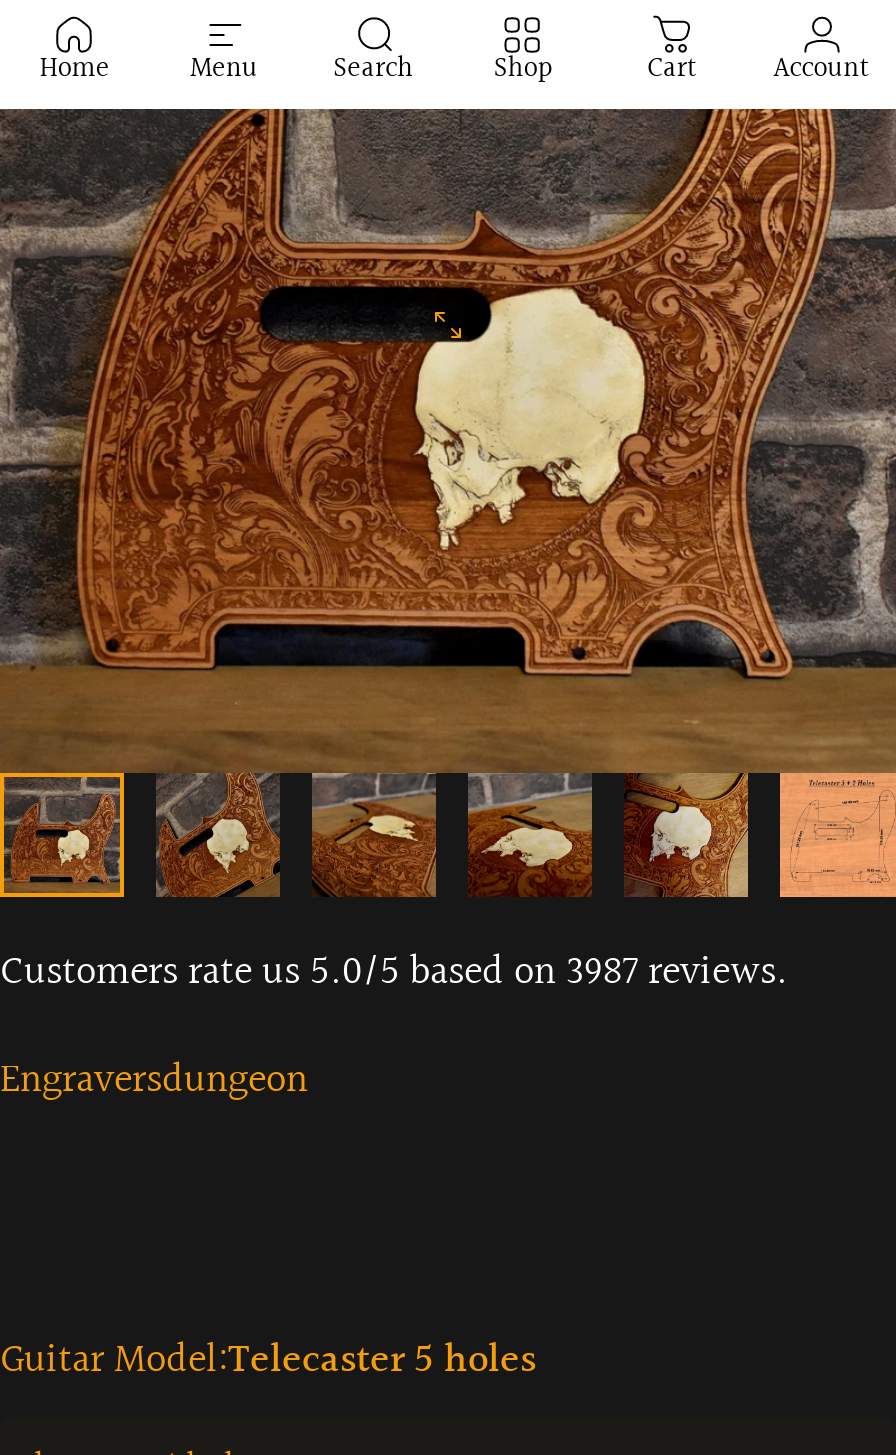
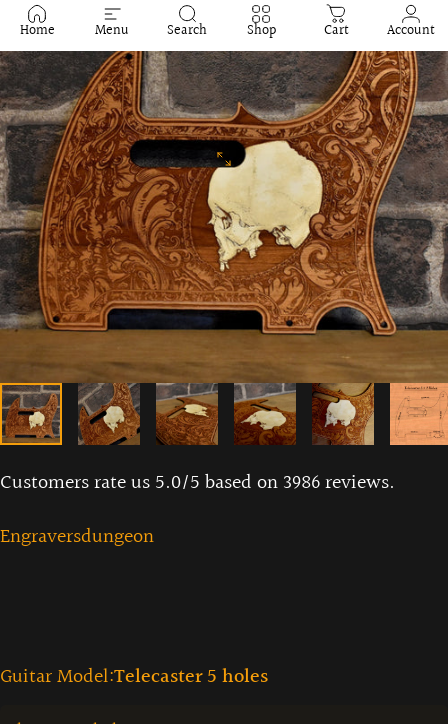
- Customers rate us 5.0/5 based on 3987 reviews.
+ Customers rate us 5.0/5 based on 3986 reviews.
